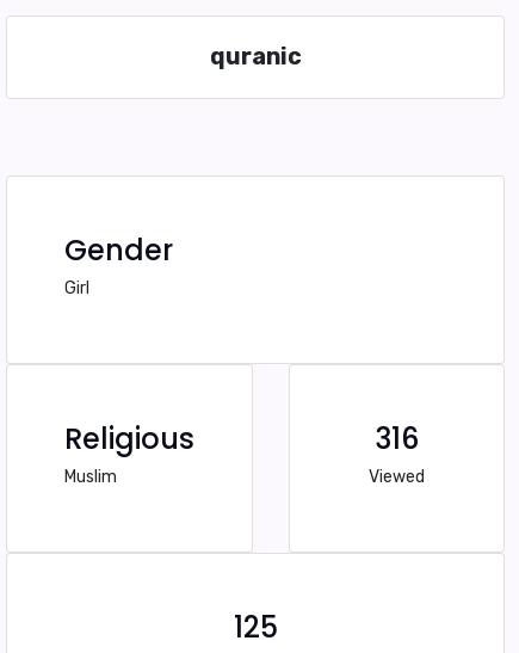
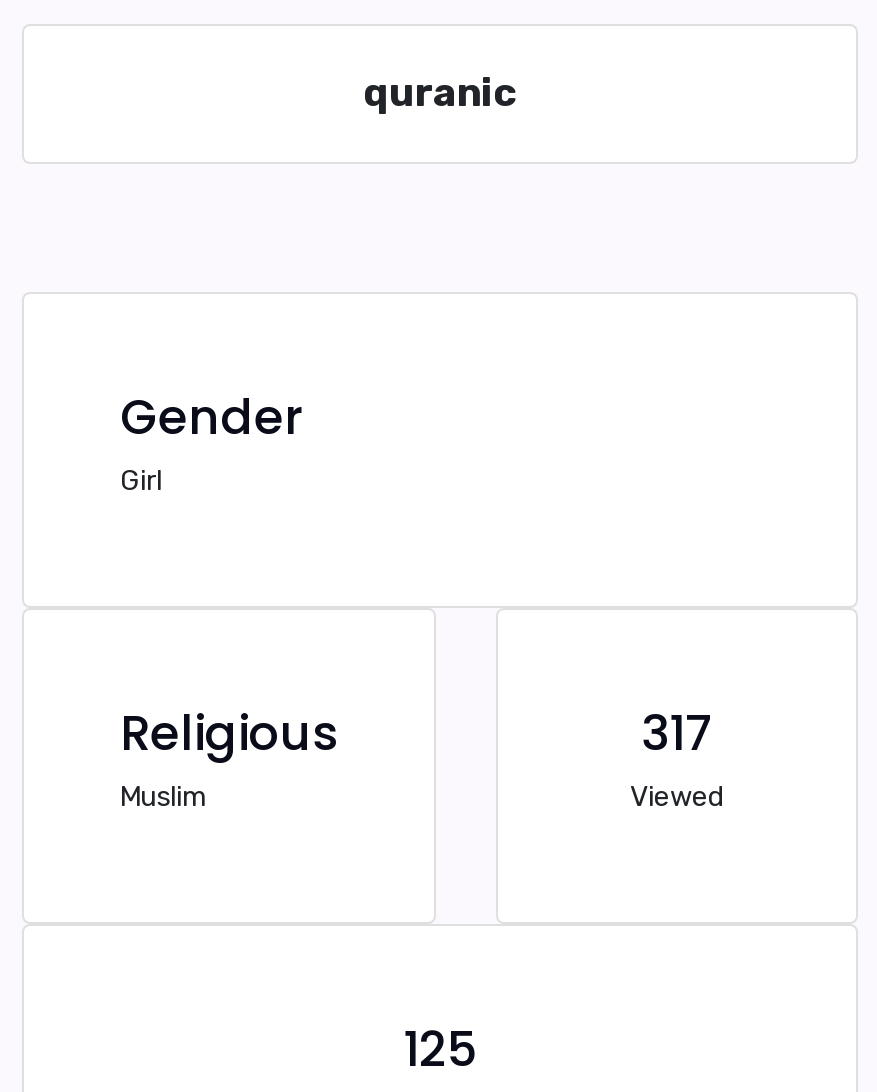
- 316
+ 317
